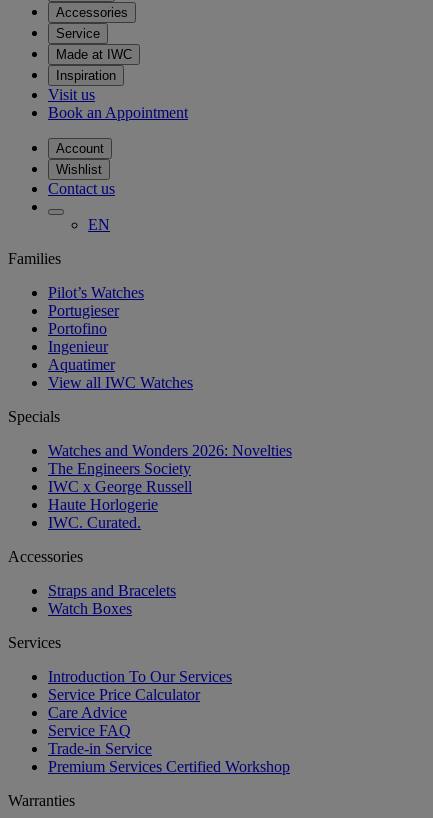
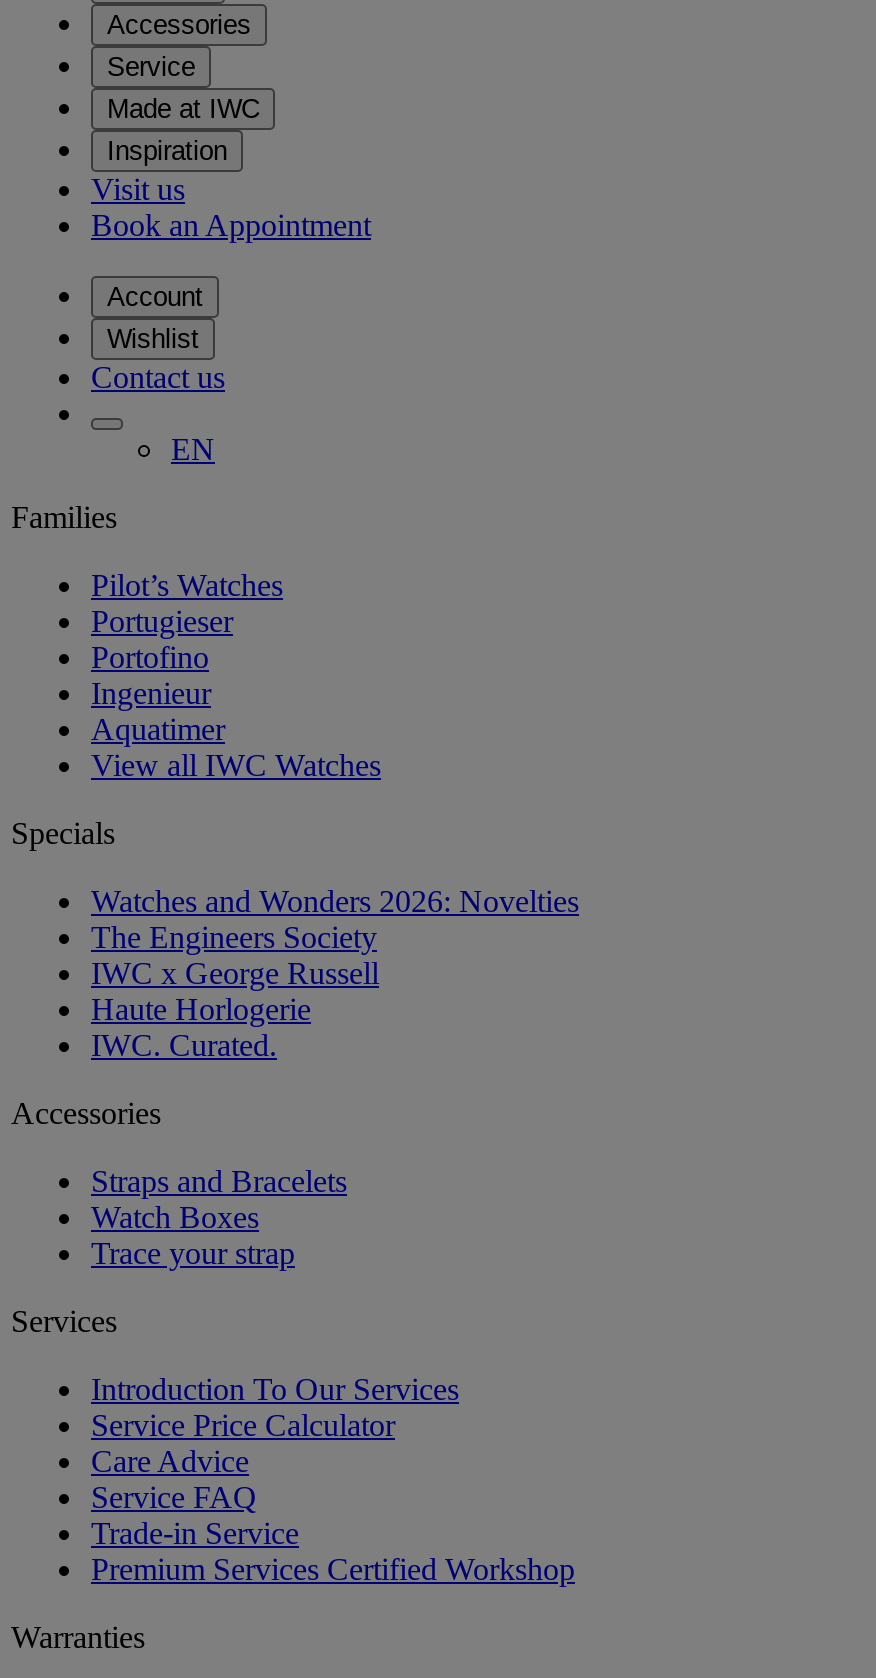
+ Trace your strap
